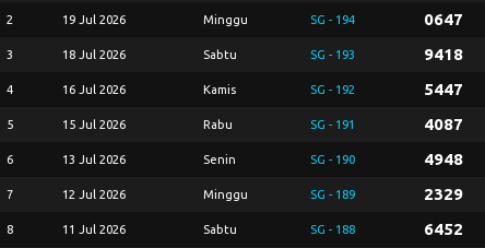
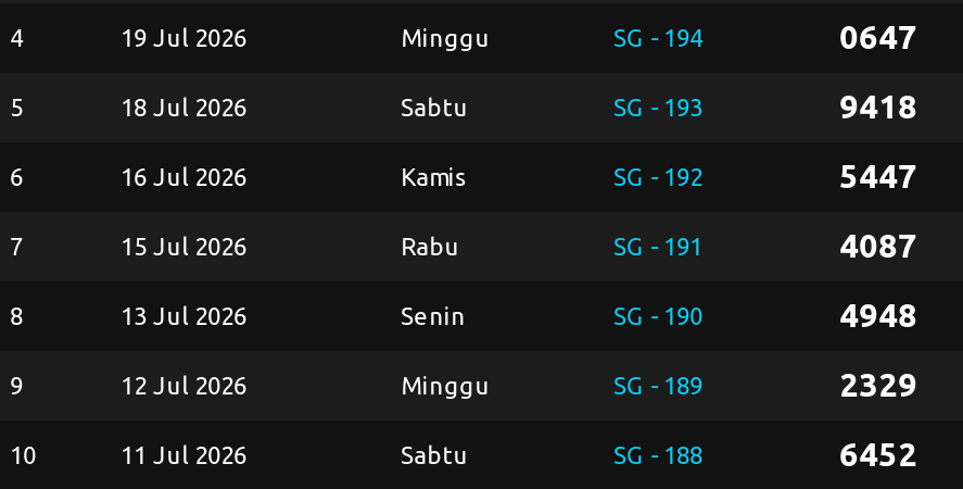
- 2
+ 4

- 3
+ 5

- 4
+ 6

- 5
+ 7

- 6
+ 8

- 7
+ 9

- 8
+ 10
